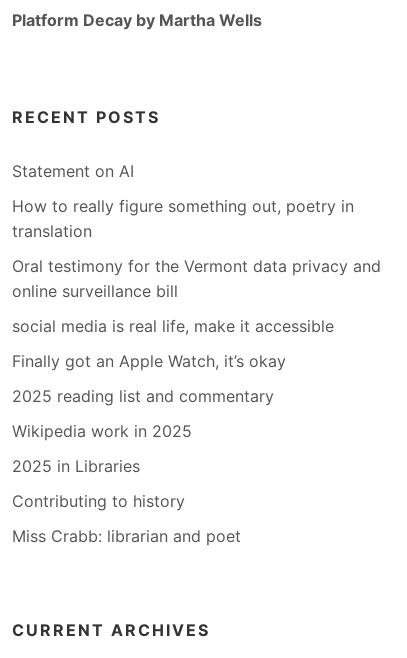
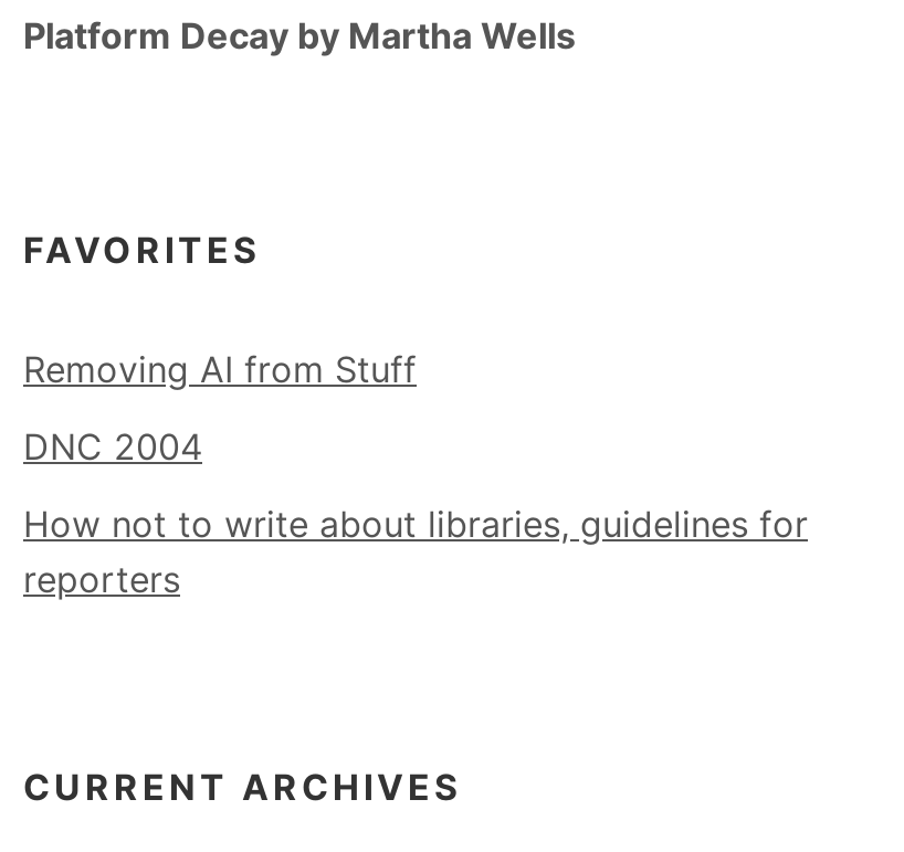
- RECENT POSTS
- Statement on AI
- How to really figure something out, poetry in
- translation
- Oral testimony for the Vermont data privacy and
- online surveillance bill
- social media is real life, make it accessible
- Finally got an Apple Watch, it’s okay
- 2025 reading list and commentary
- Wikipedia work in 2025
- 2025 in Libraries
- Contributing to history
- Miss Crabb: librarian and poet
+ FAVORITES
+ Removing AI from Stuff
+ DNC 2004
+ How not to write about libraries, guidelines for
+ reporters
